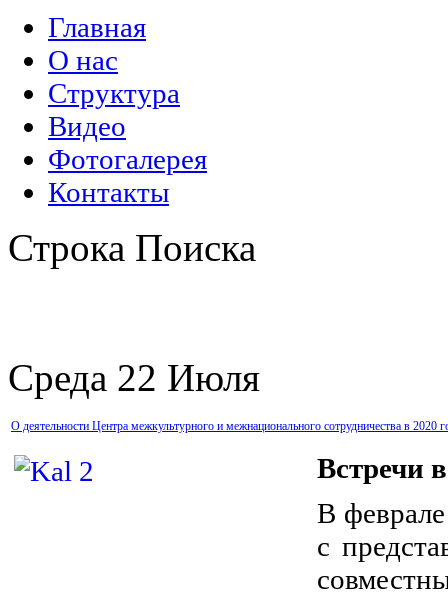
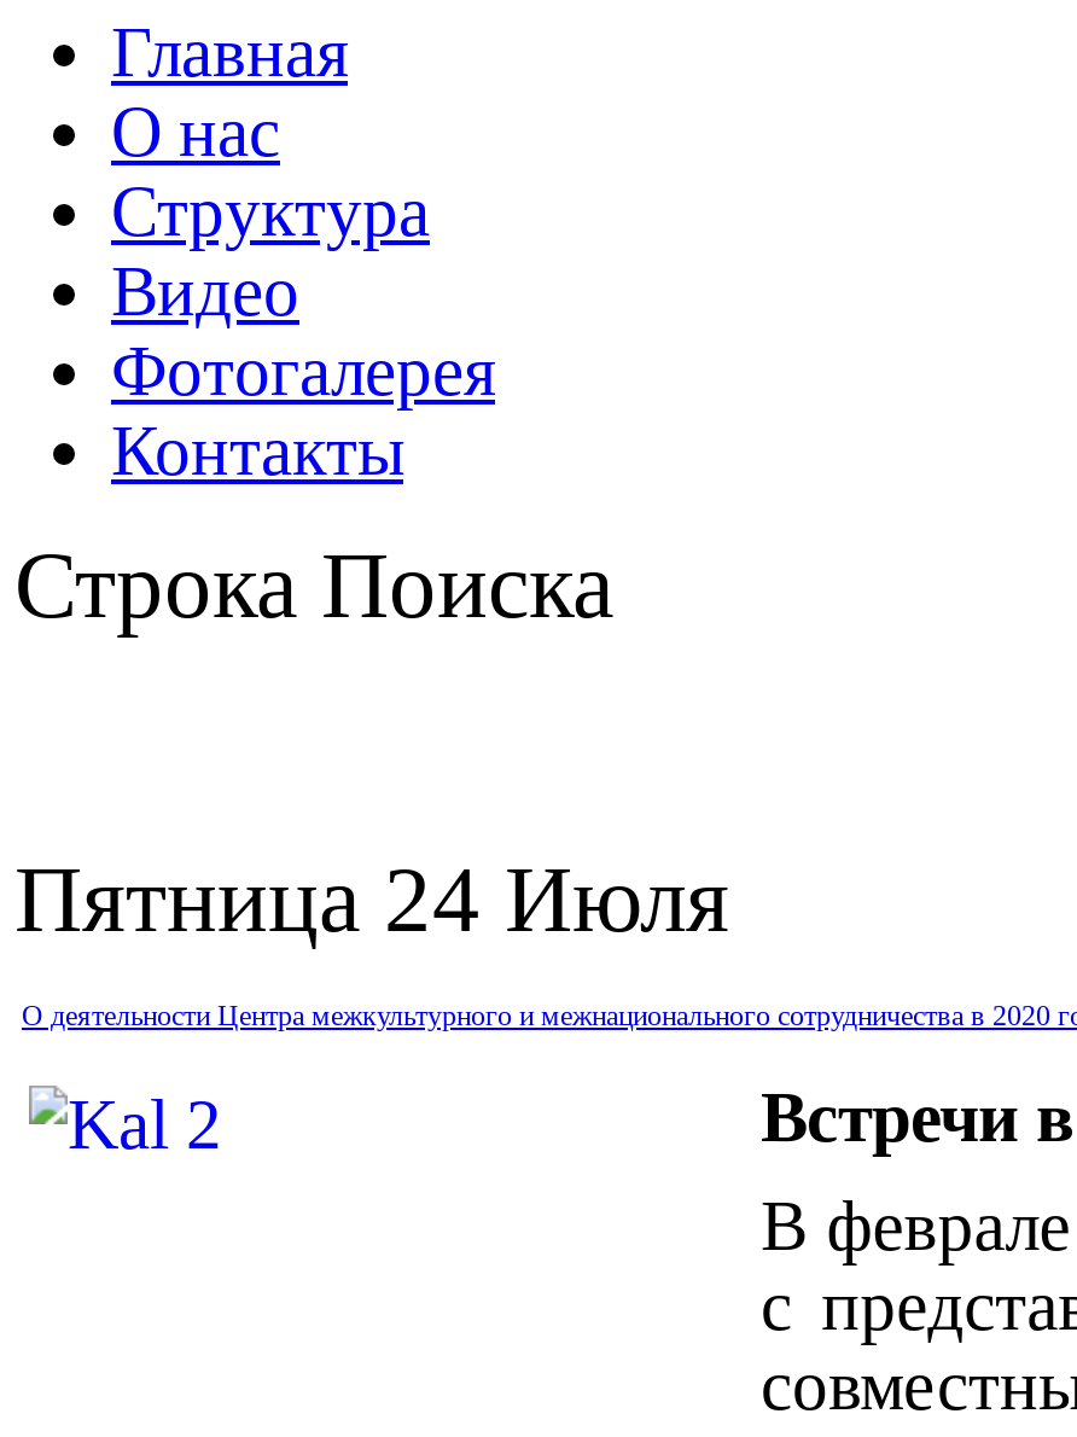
- Среда 22 Июля
+ Пятница 24 Июля
